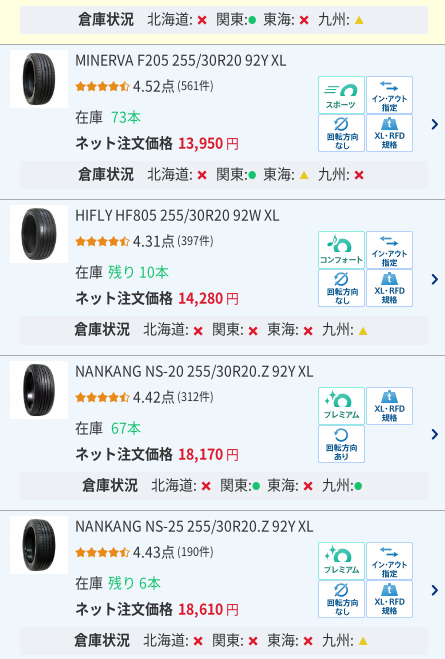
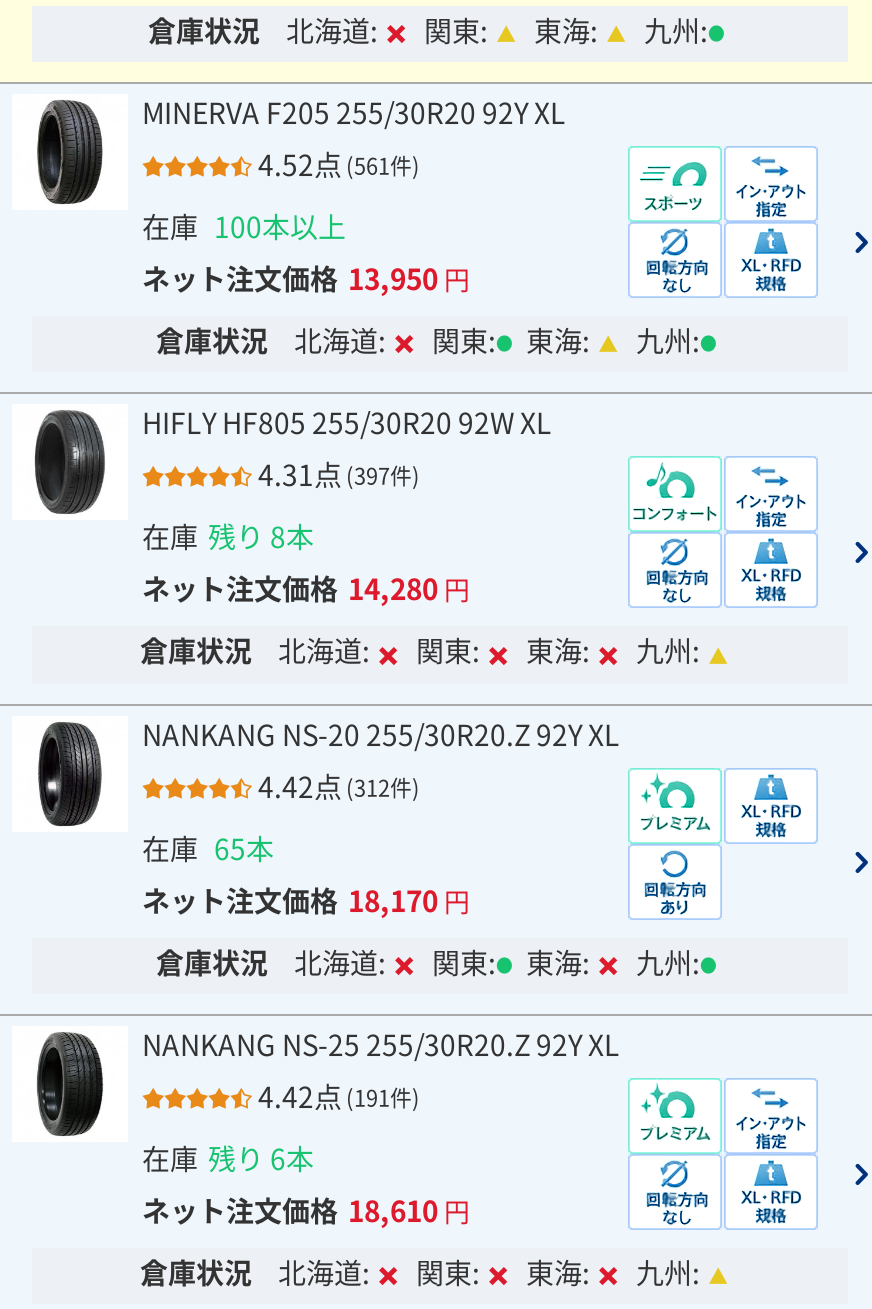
- 在庫 73本
+ 在庫 100本以上

- 在庫 残り 10本
+ 在庫 残り 8本

- 在庫 67本
+ 在庫 65本

- 4.43点 (190件)
+ 4.42点 (191件)
